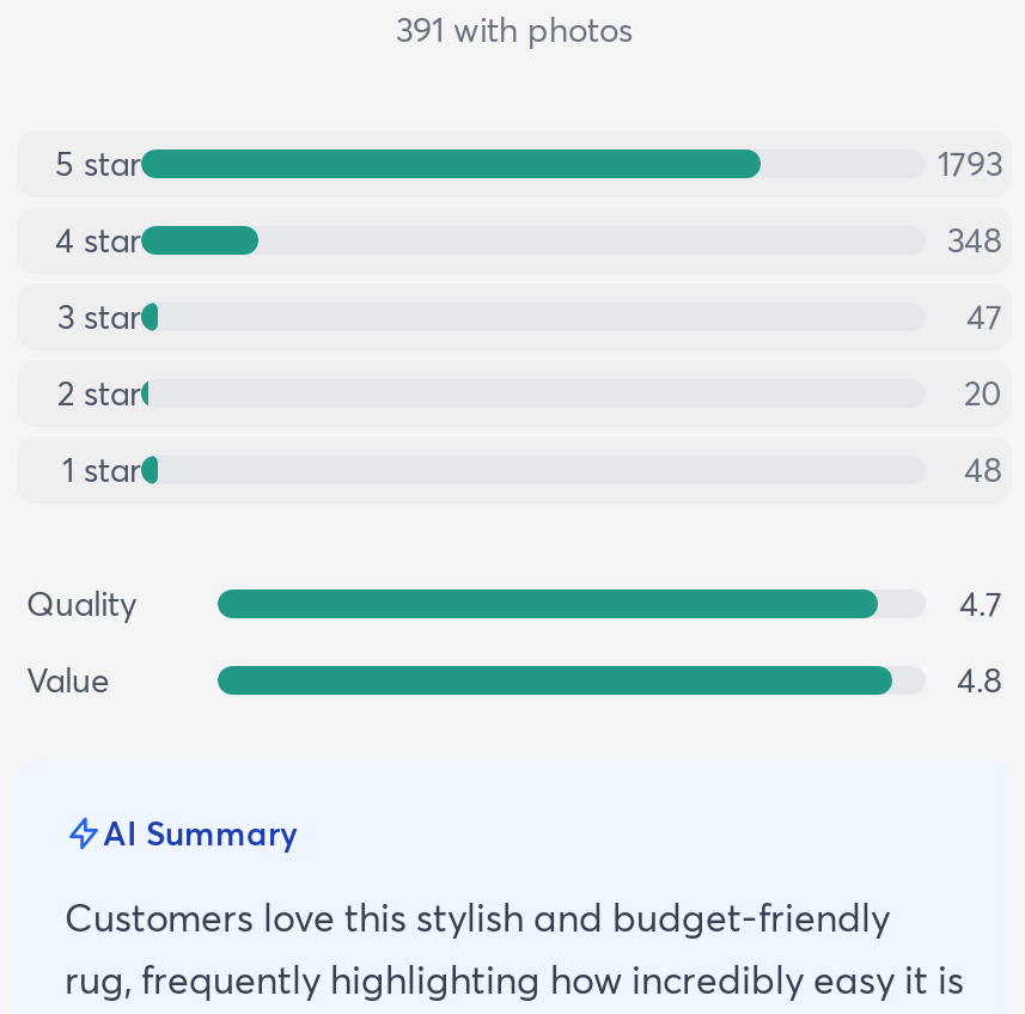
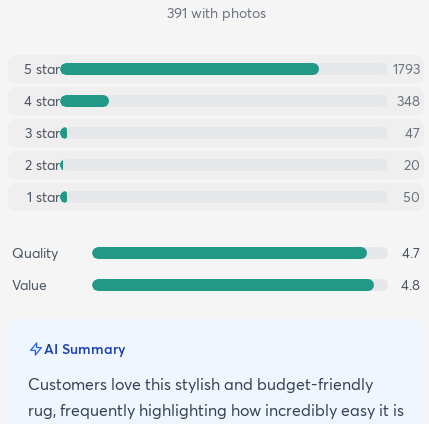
- 48
+ 50
